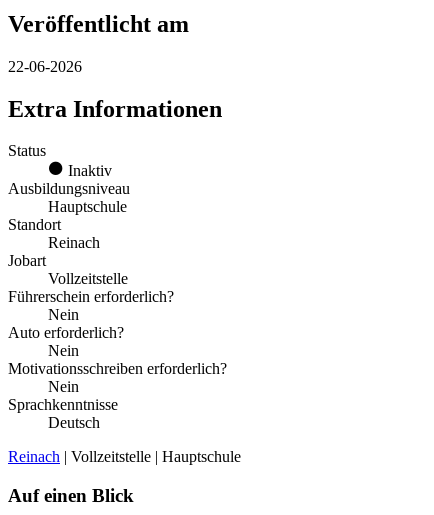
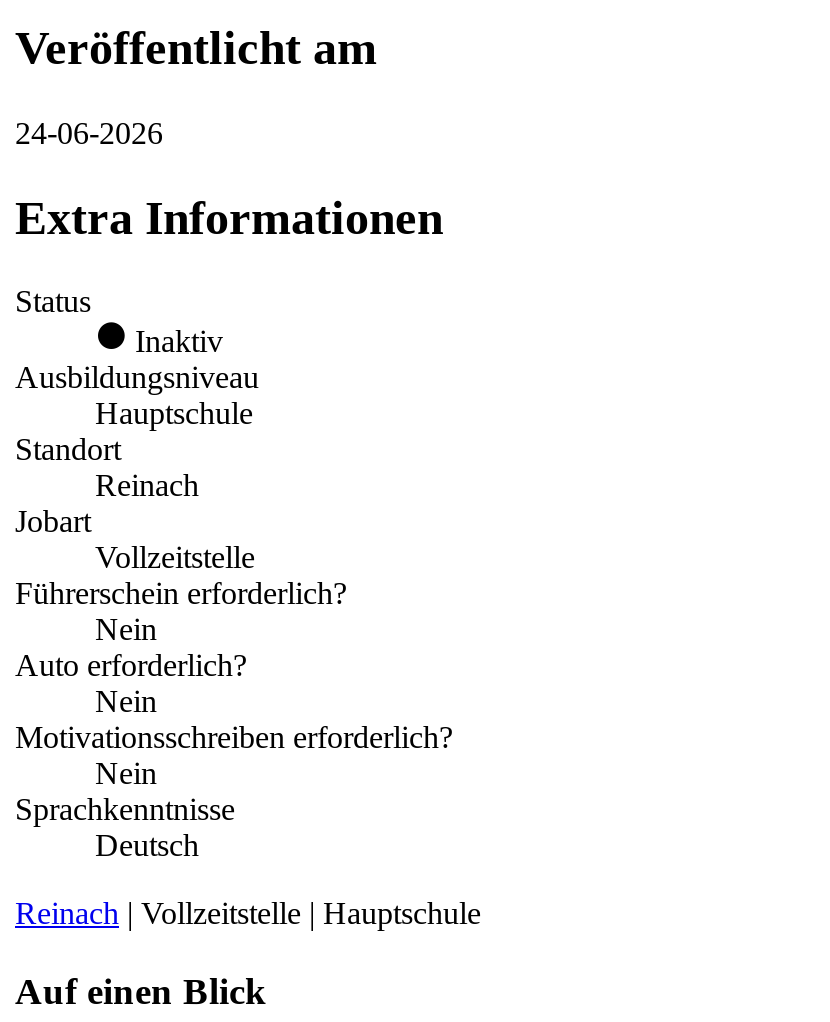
- 22-06-2026
+ 24-06-2026
